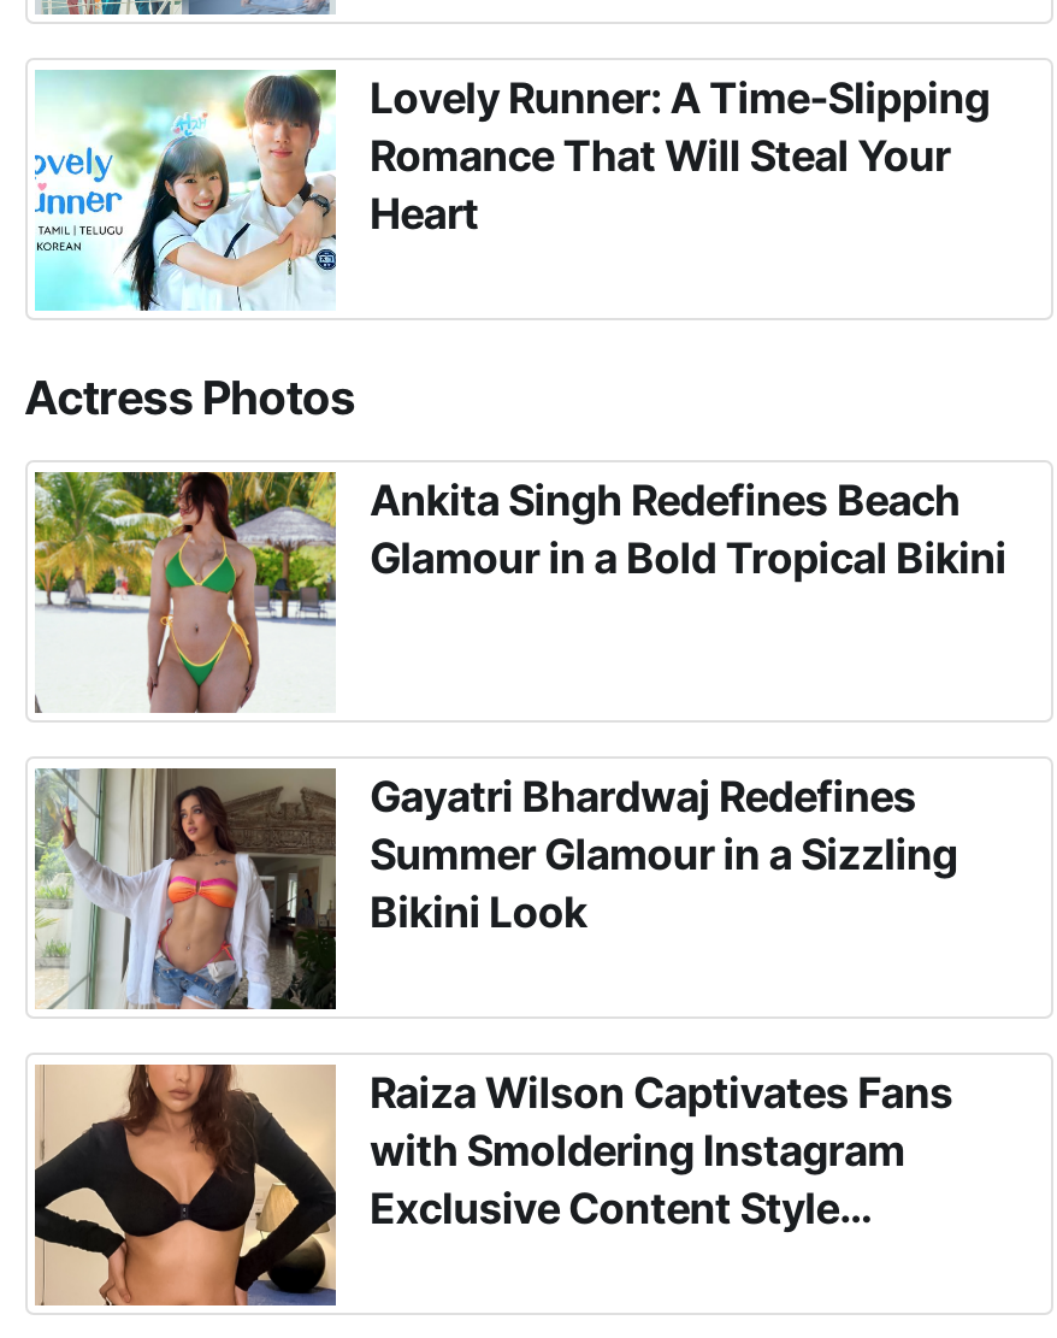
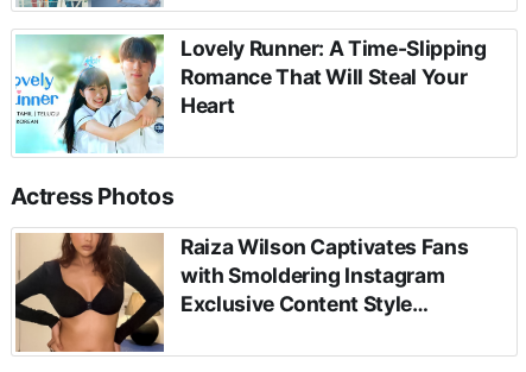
- [image]
- Ankita Singh Redefines Beach
- Glamour in a Bold Tropical Bikini

- [image]
- Gayatri Bhardwaj Redefines
- Summer Glamour in a Sizzling
- Bikini Look
